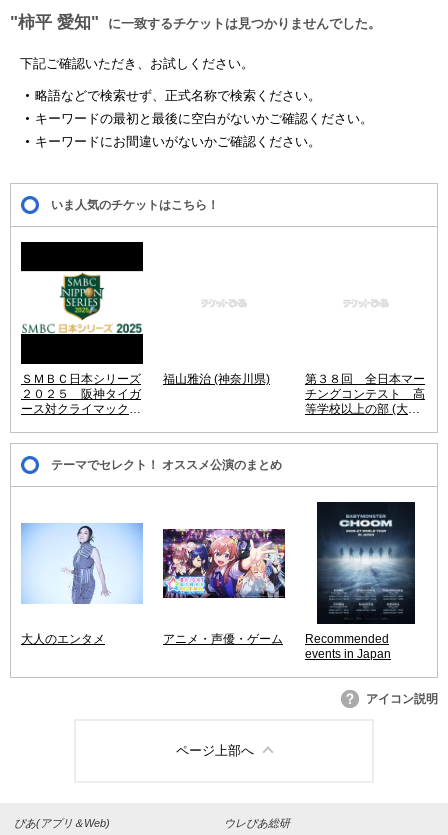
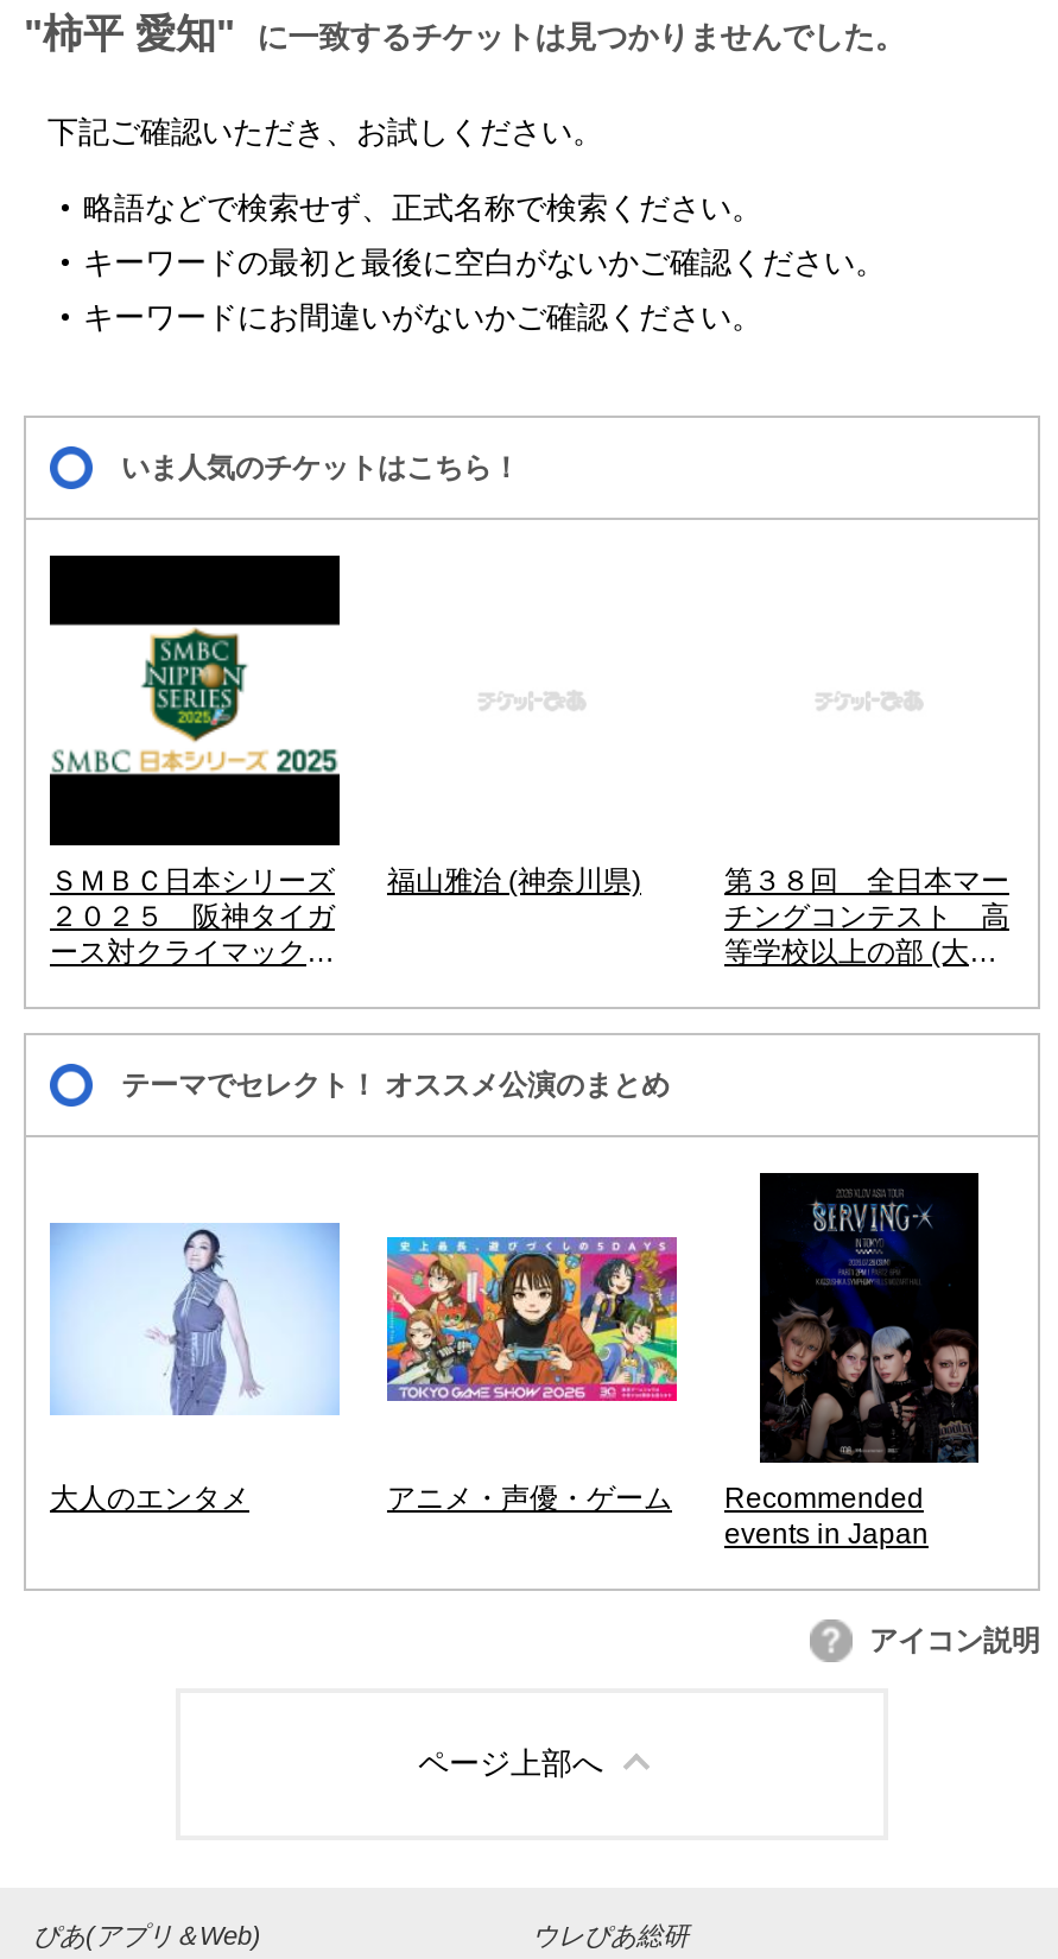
- [image]
+ [image]

- [image]
+ [image]
